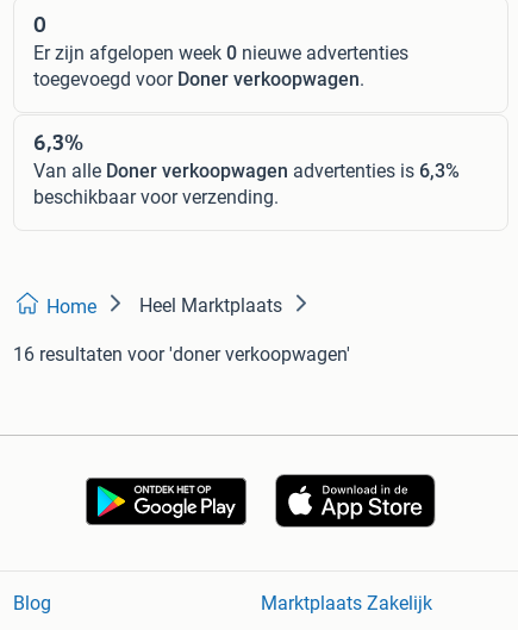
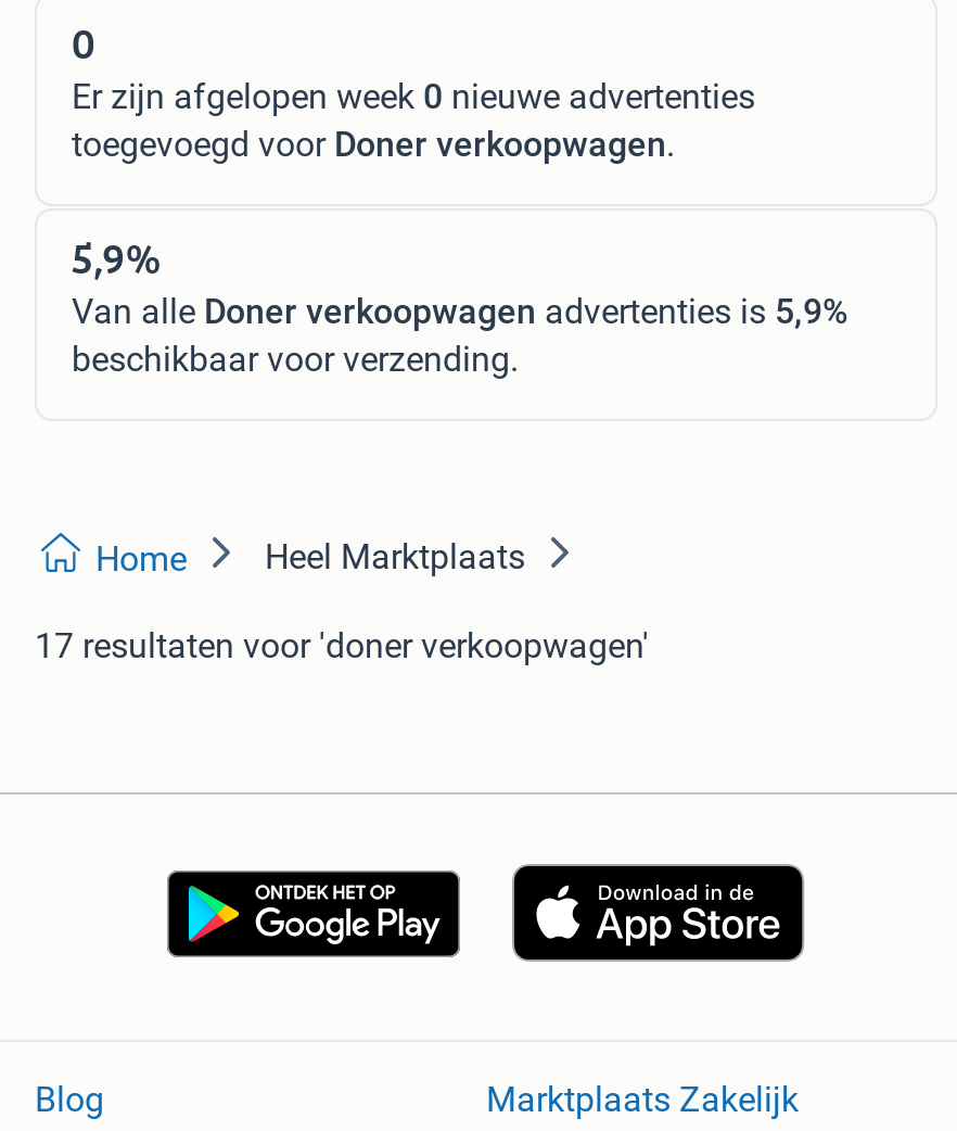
- 6,3%
+ 5,9%

- Van alle Doner verkoopwagen advertenties is 6,3%
+ Van alle Doner verkoopwagen advertenties is 5,9%

- 16 resultaten voor 'doner verkoopwagen'
+ 17 resultaten voor 'doner verkoopwagen'
